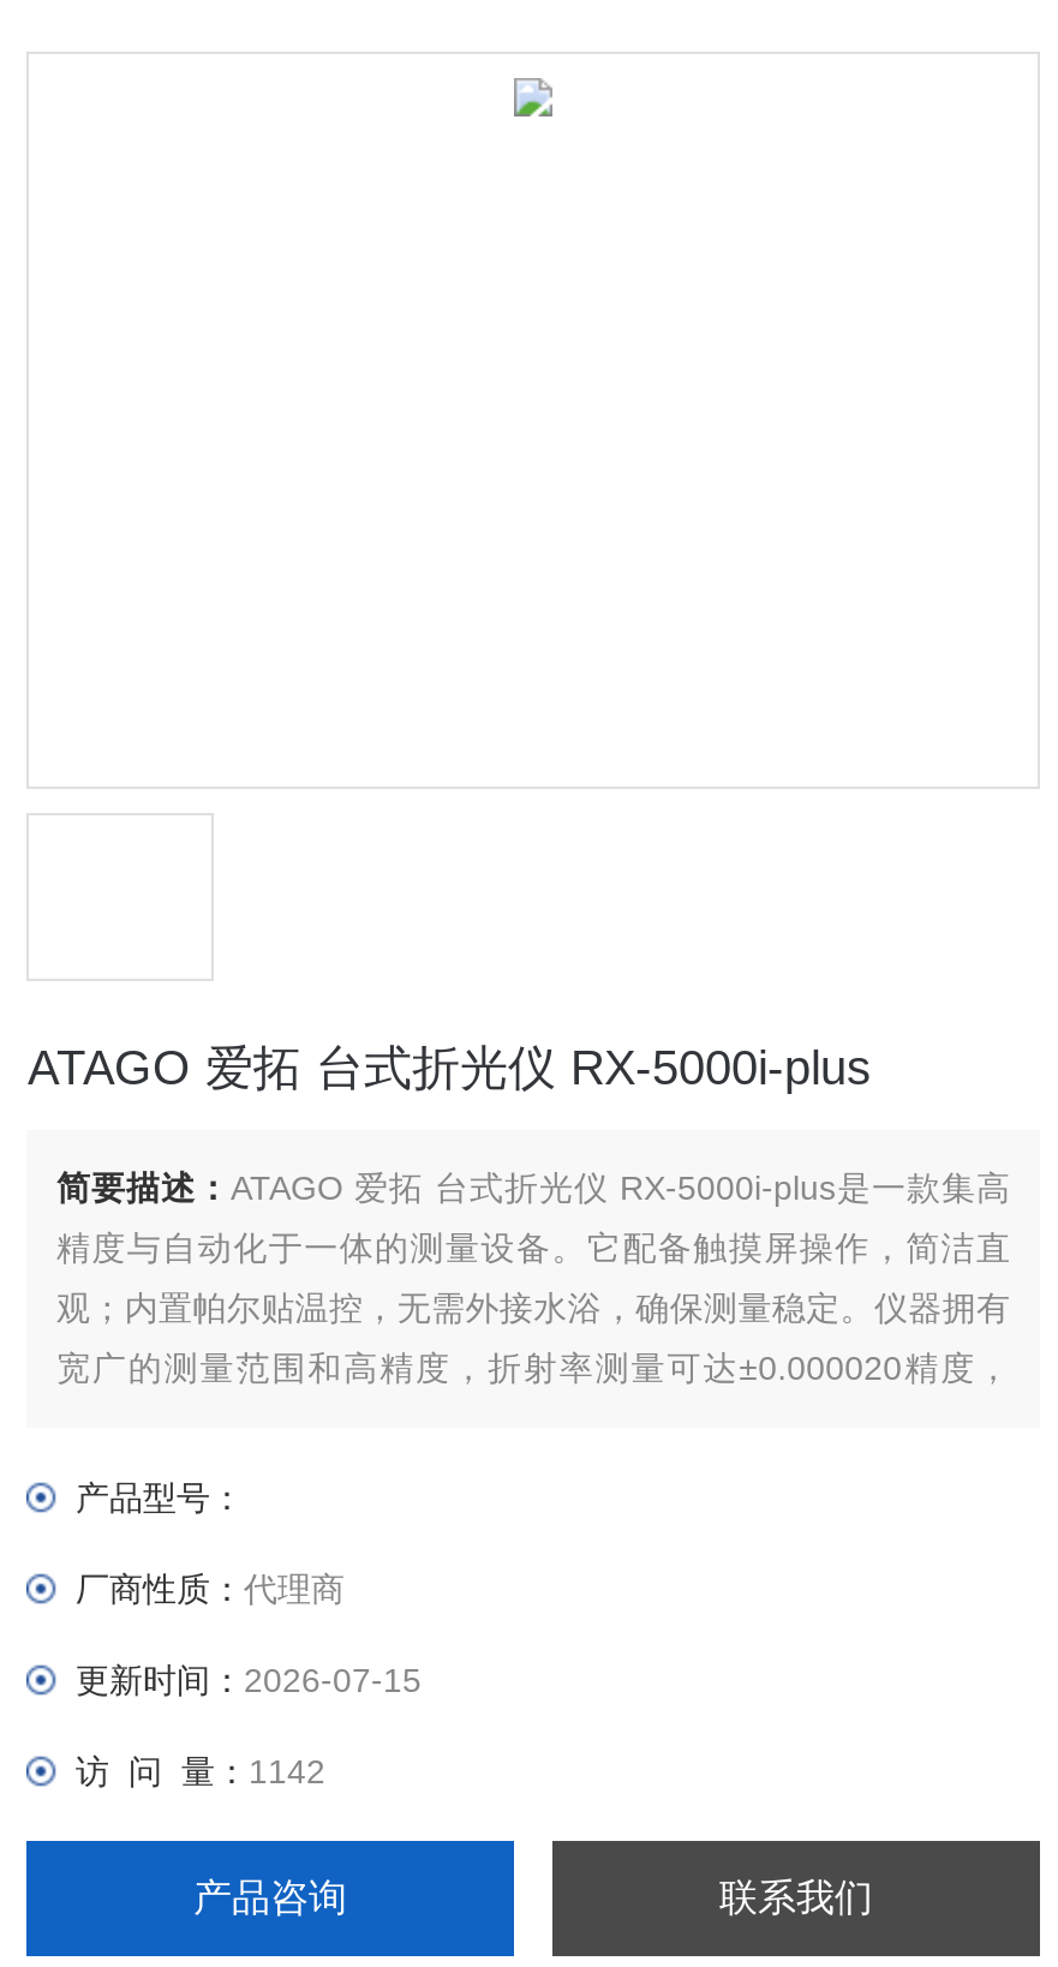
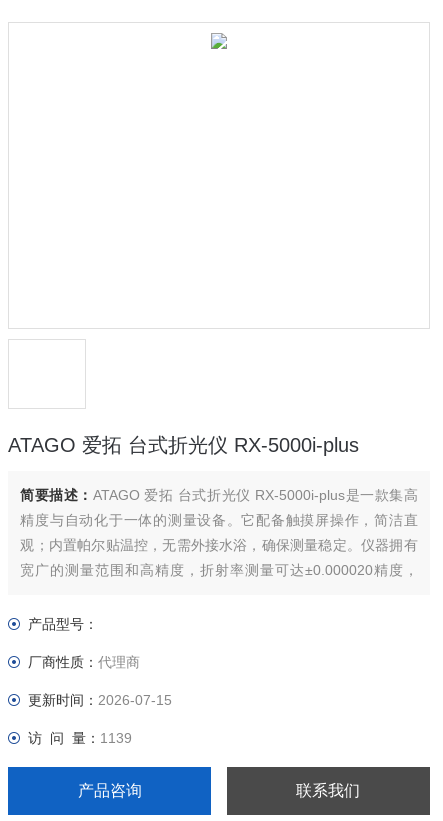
- 访 问 量：1142
+ 访 问 量：1139
